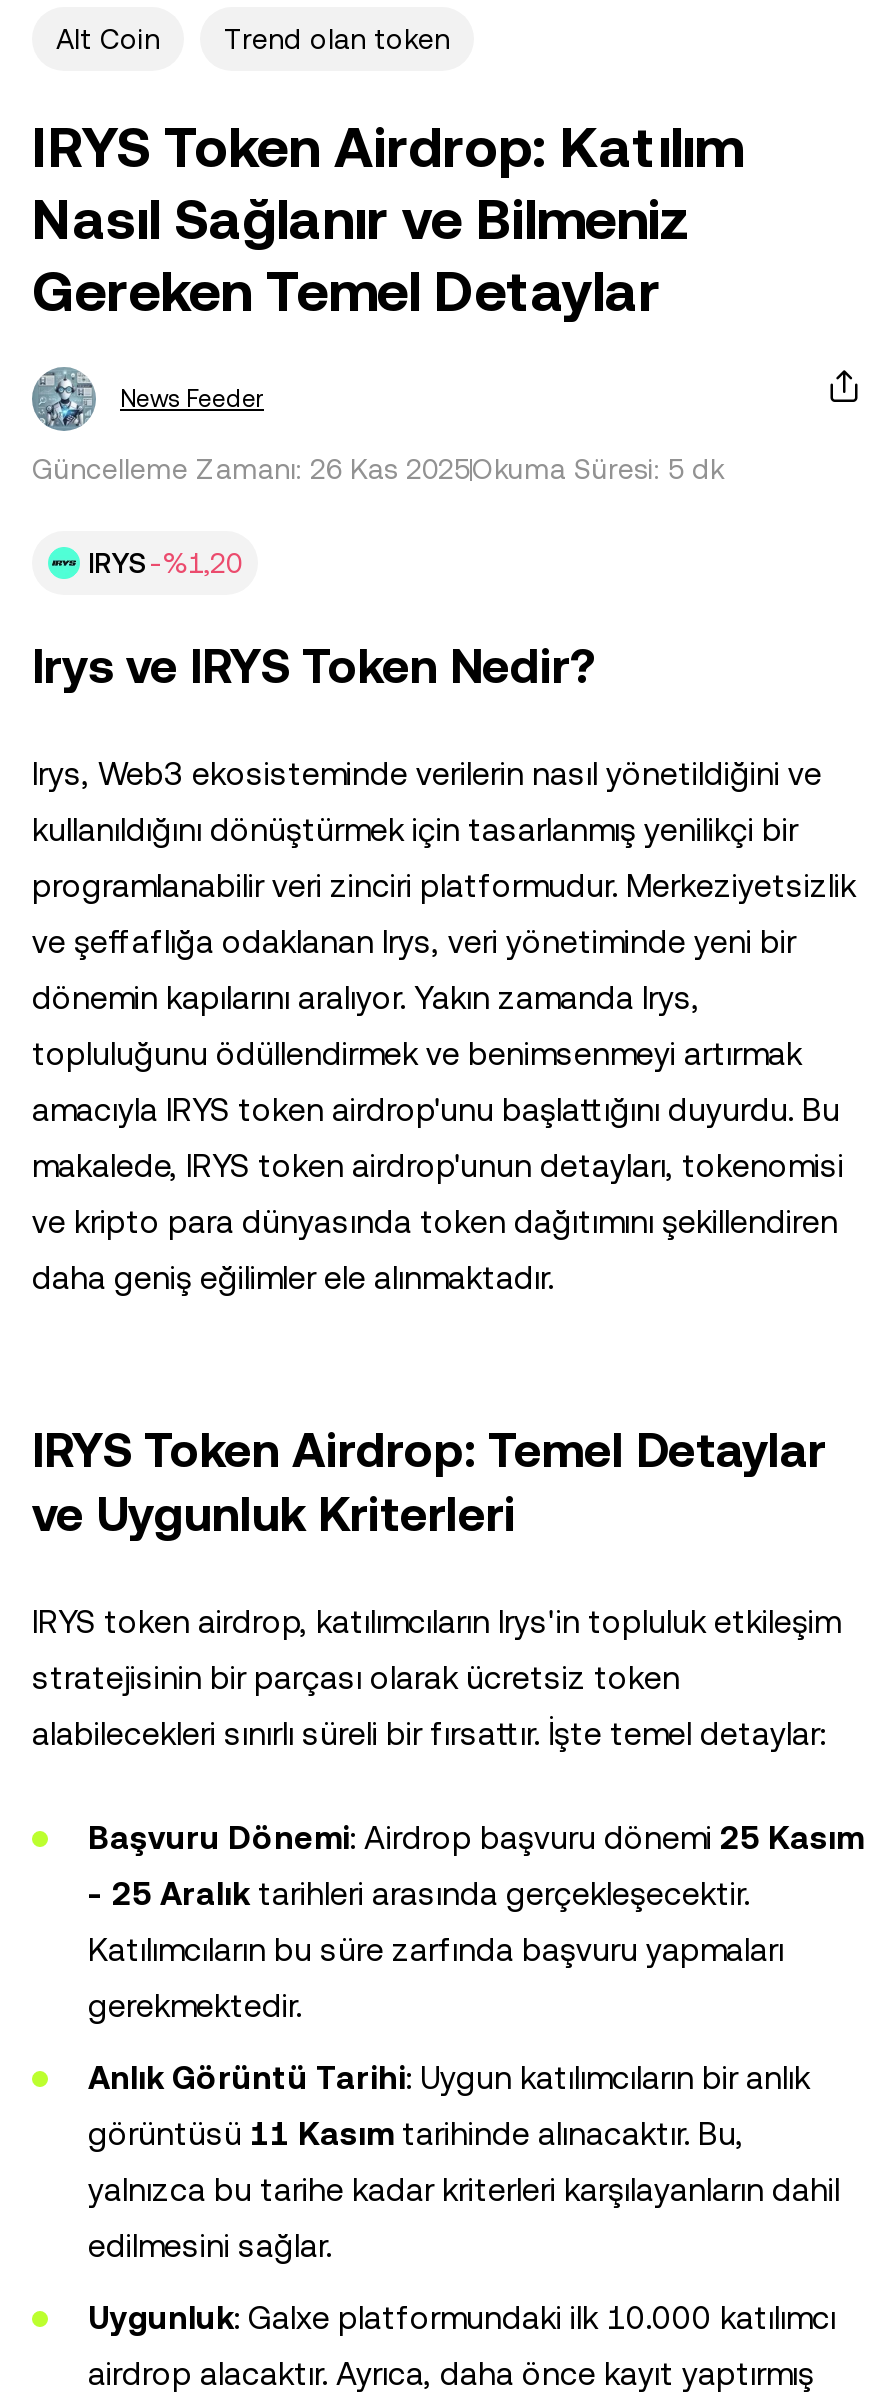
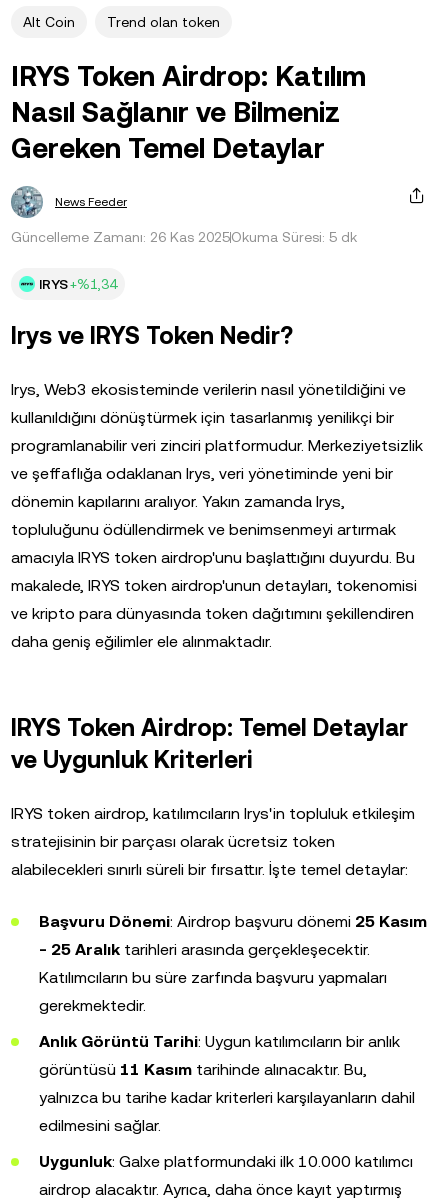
- IRYS -%1,20
+ IRYS +%1,34
